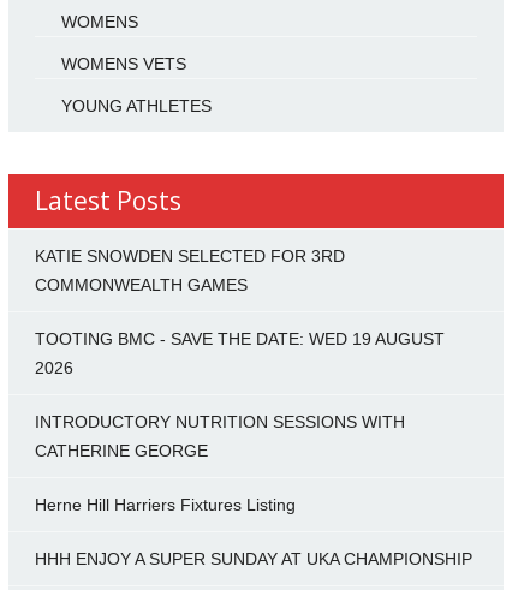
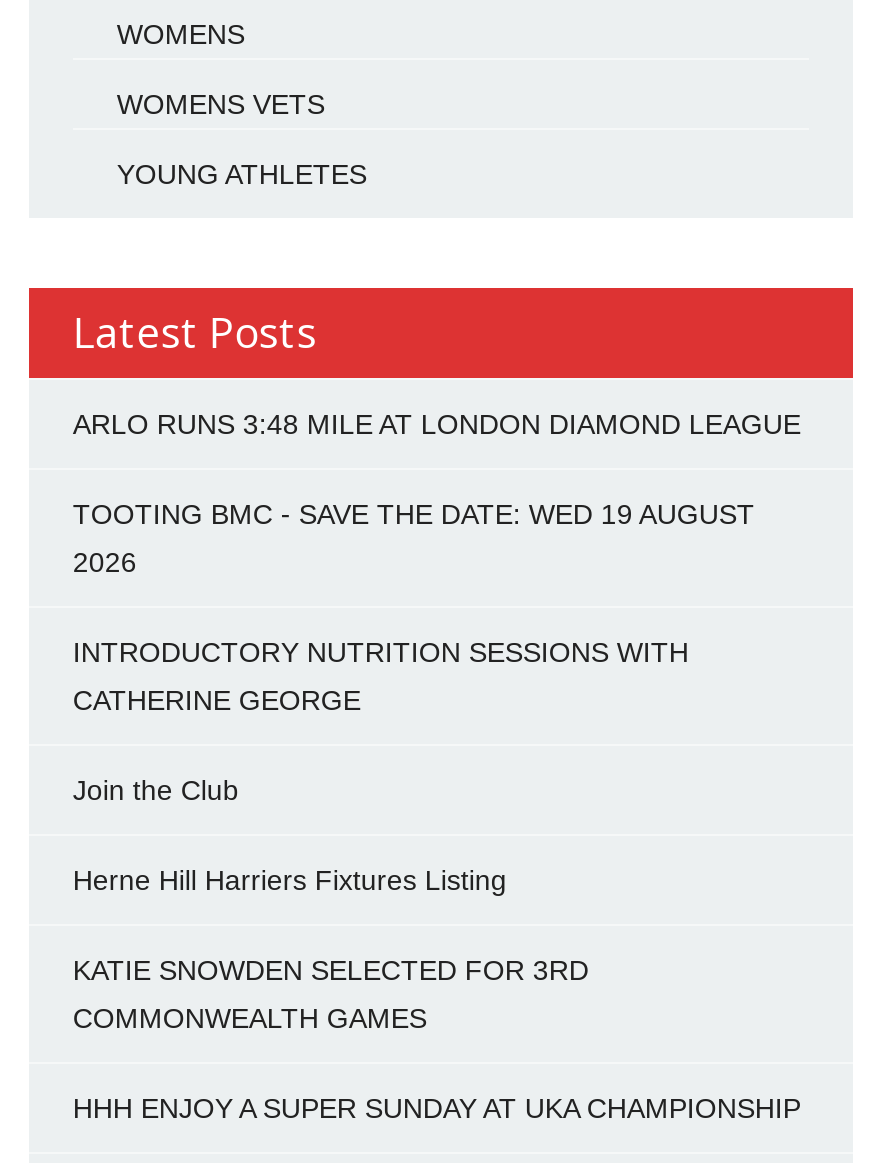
+ ARLO RUNS 3:48 MILE AT LONDON DIAMOND LEAGUE

moved down: KATIE SNOWDEN SELECTED FOR 3RD | COMMONWEALTH GAMES

moved up: TOOTING BMC - SAVE THE DATE: WED 19 AUGUST | 2026 | INTRODUCTORY NUTRITION SESSIONS WITH | CATHERINE GEORGE

+ Join the Club
